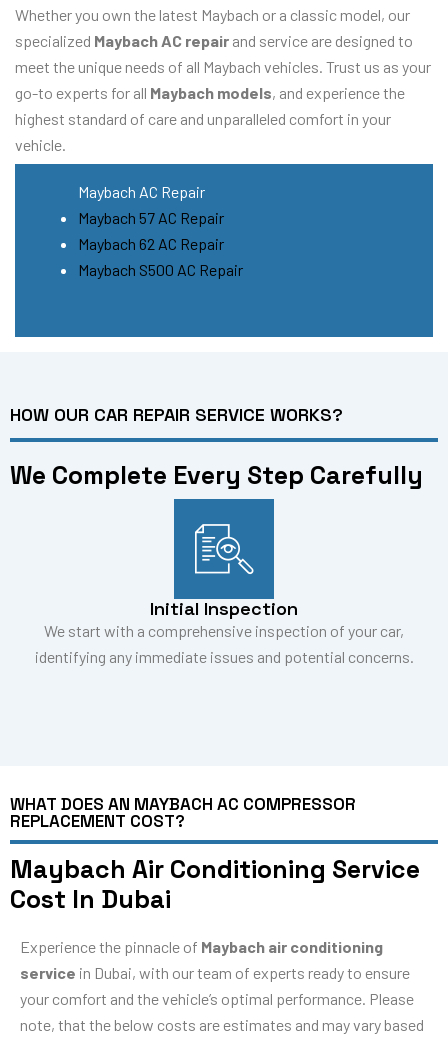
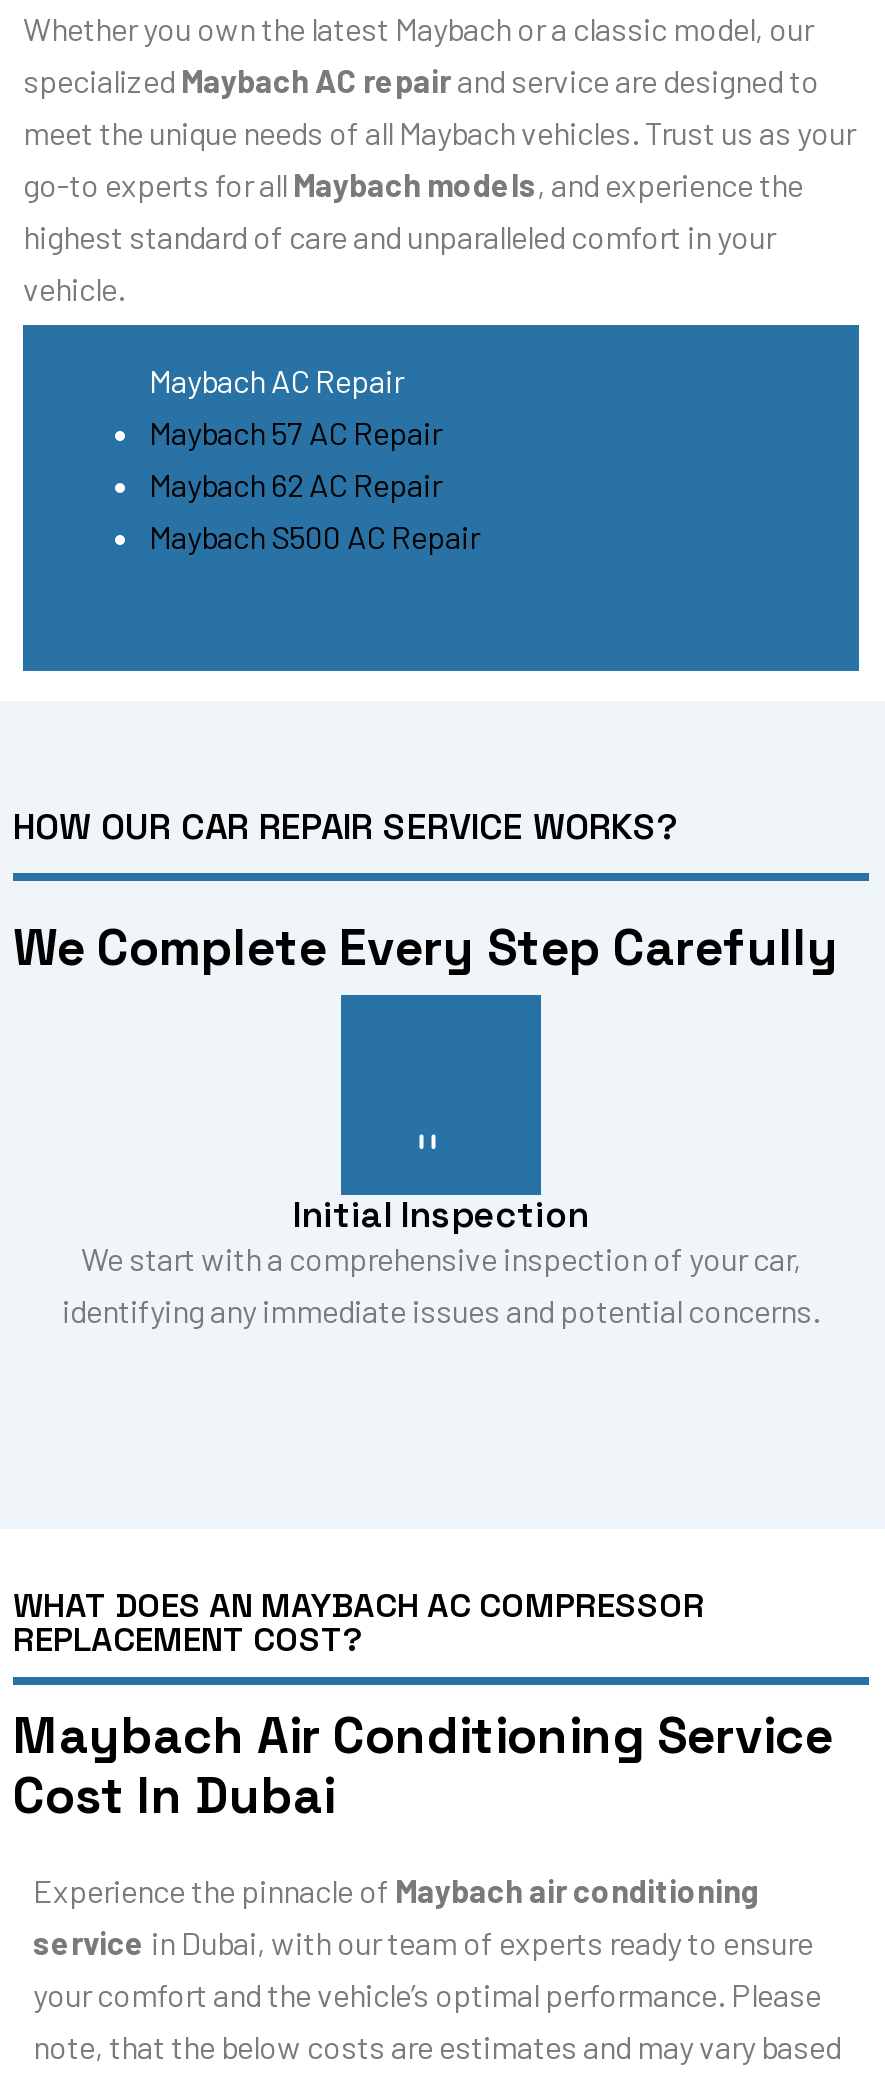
- [image]
